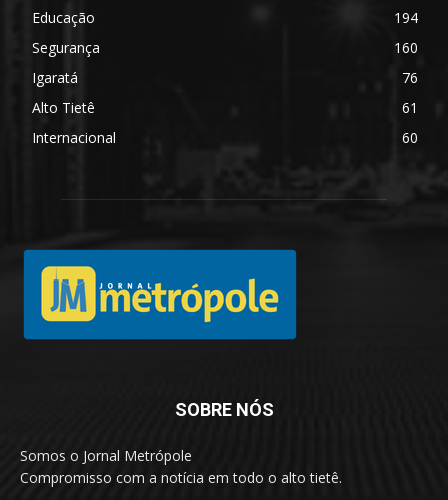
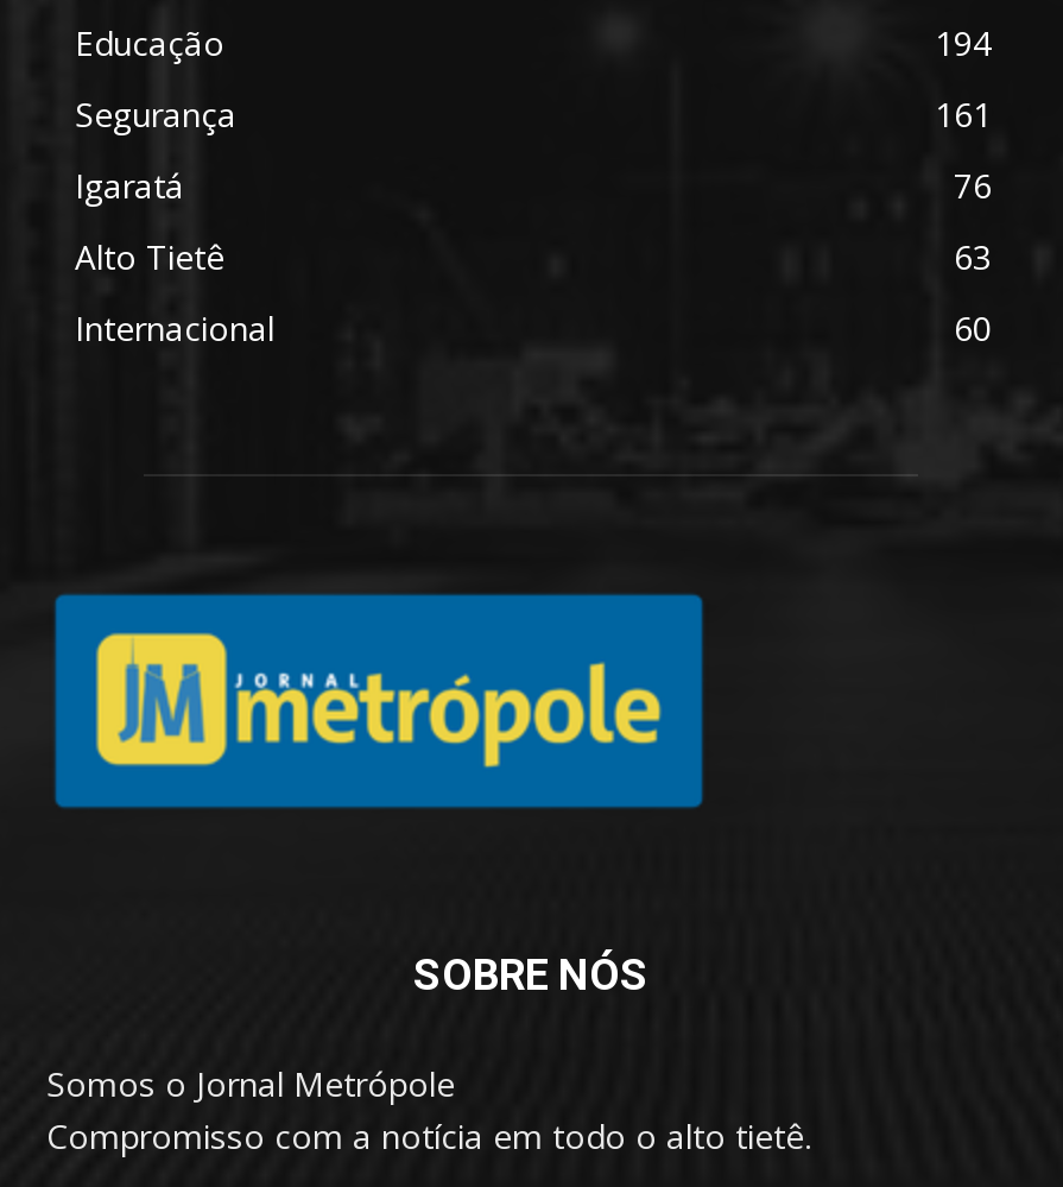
- 160
+ 161

- 61
+ 63
